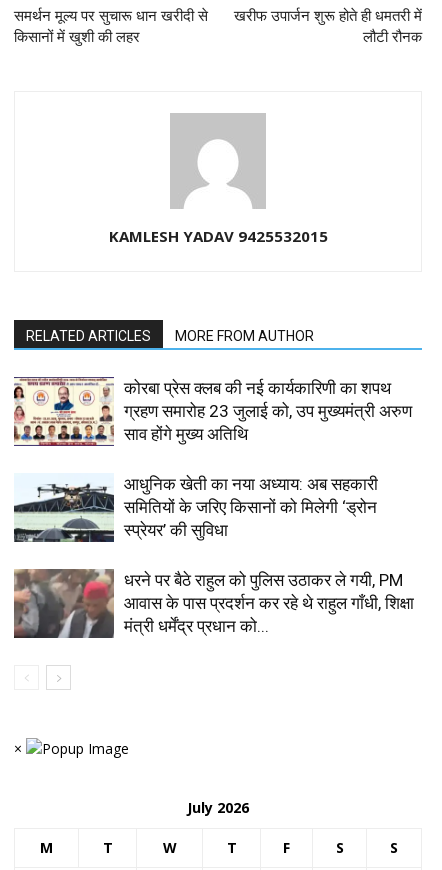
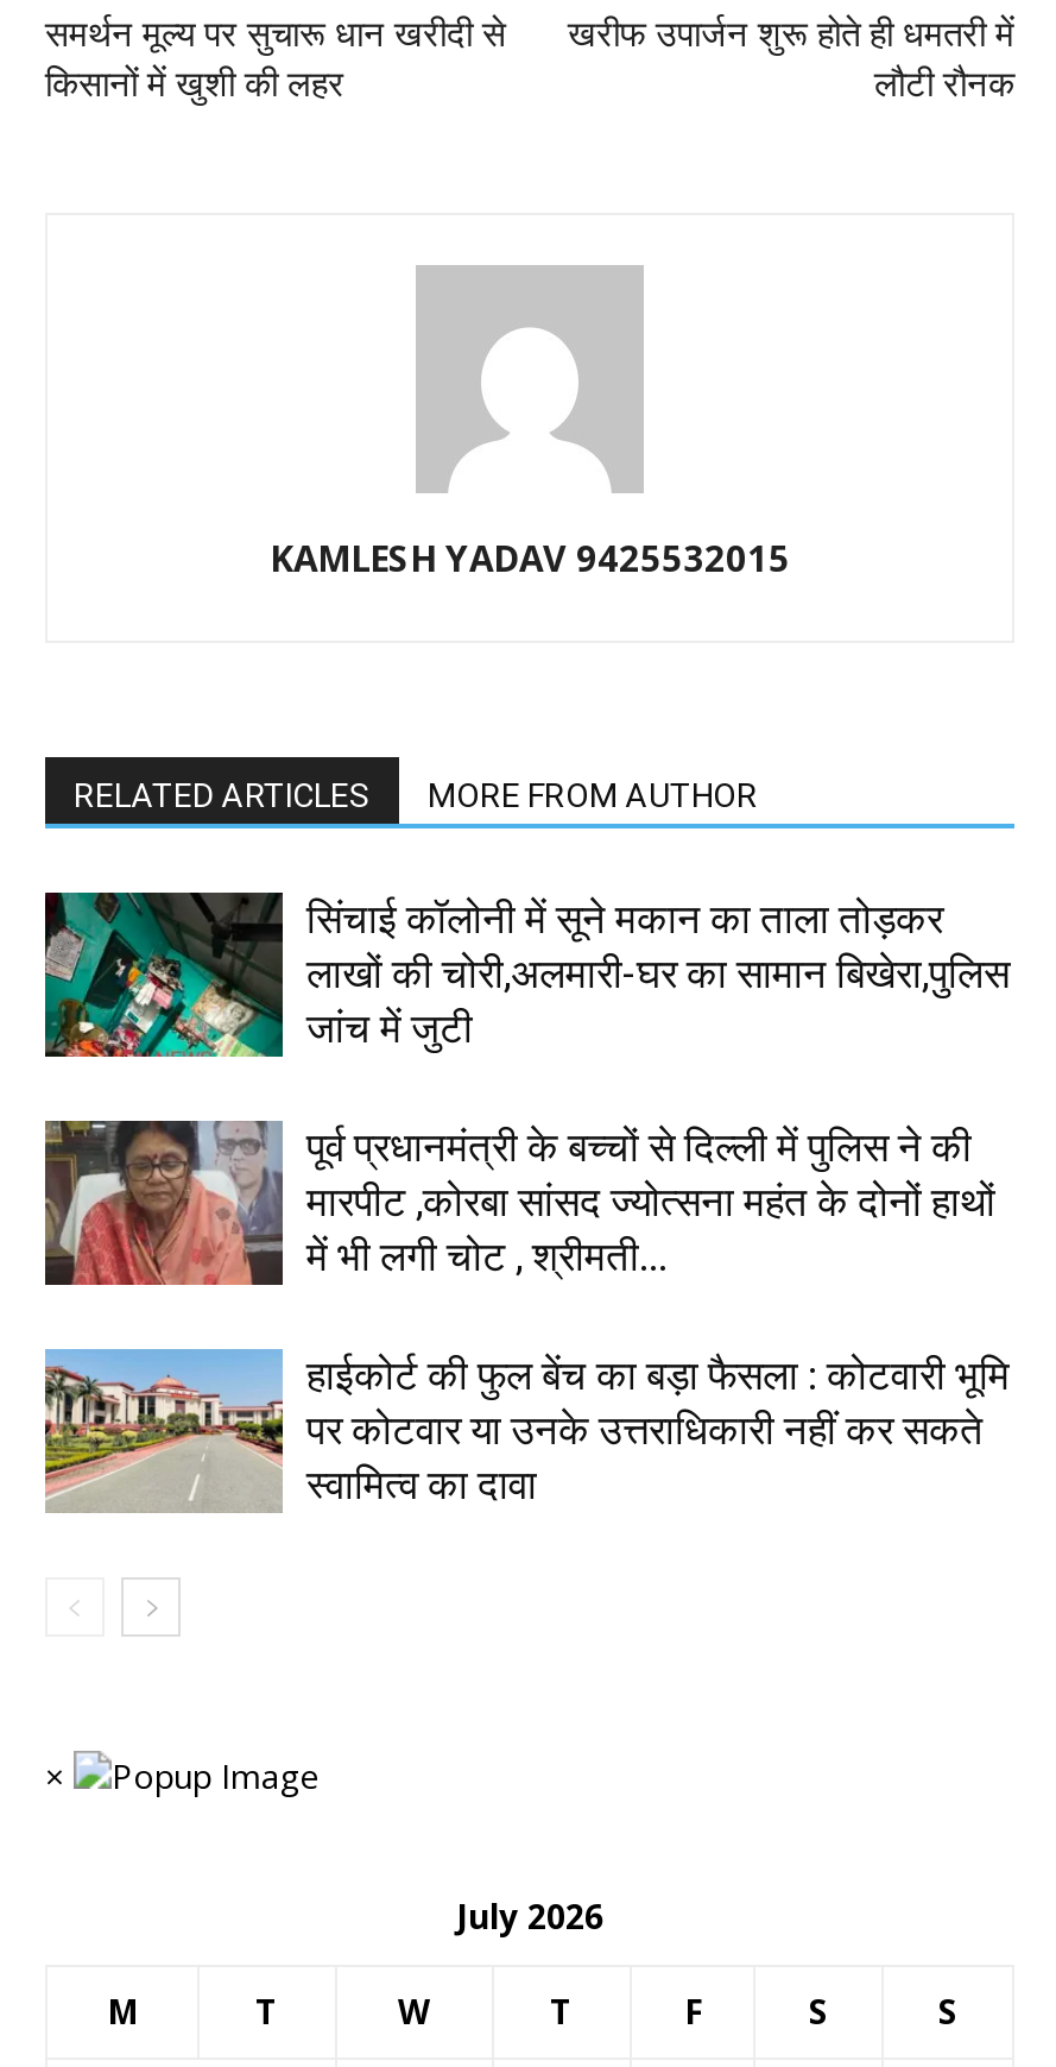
- [image]
- कोरबा प्रेस क्लब की नई कार्यकारिणी का शपथ
- ग्रहण समारोह 23 जुलाई को, उप मुख्यमंत्री अरुण
- साव होंगे मुख्य अतिथि
+ [image]
+ सिंचाई कॉलोनी में सूने मकान का ताला तोड़कर
+ लाखों की चोरी,अलमारी-घर का सामान बिखेरा,पुलिस
+ जांच में जुटी

- [image]
- आधुनिक खेती का नया अध्याय: अब सहकारी
- समितियों के जरिए किसानों को मिलेगी ‘ड्रोन
- स्प्रेयर’ की सुविधा
+ [image]
+ पूर्व प्रधानमंत्री के बच्चों से दिल्ली में पुलिस ने की
+ मारपीट ,कोरबा सांसद ज्योत्सना महंत के दोनों हाथों
+ में भी लगी चोट , श्रीमती...

- [image]
- धरने पर बैठे राहुल को पुलिस उठाकर ले गयी, PM
- आवास के पास प्रदर्शन कर रहे थे राहुल गाँधी, शिक्षा
- मंत्री धर्मेंद्र प्रधान को...
+ [image]
+ हाईकोर्ट की फुल बेंच का बड़ा फैसला : कोटवारी भूमि
+ पर कोटवार या उनके उत्तराधिकारी नहीं कर सकते
+ स्वामित्व का दावा
